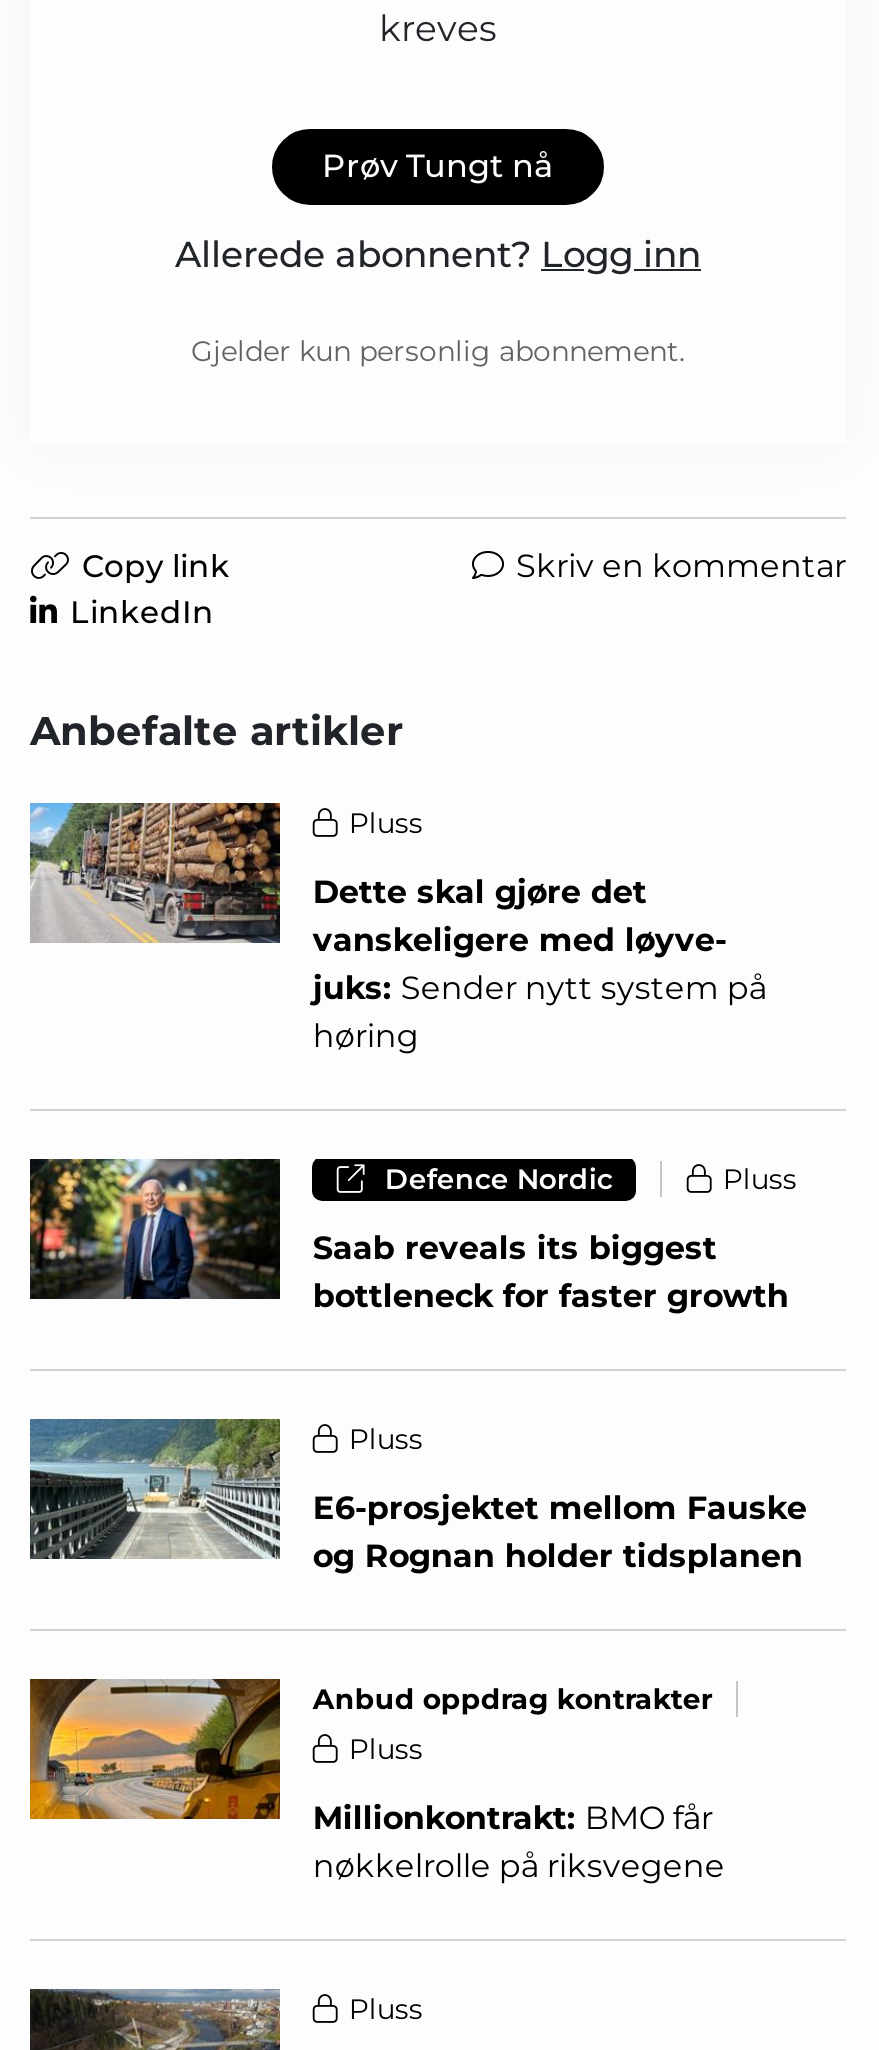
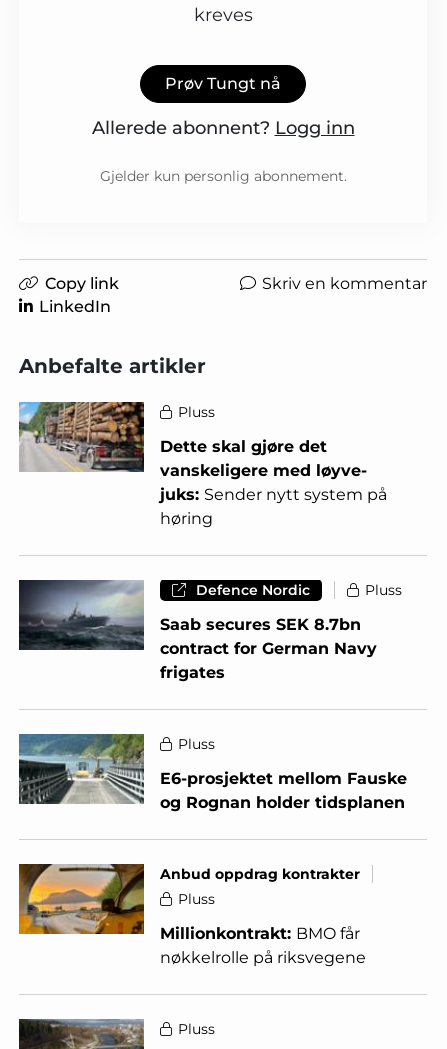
- [image]
- Saab reveals its biggest
- bottleneck for faster growth
+ [image]
+ Saab secures SEK 8.7bn
+ contract for German Navy
+ frigates
